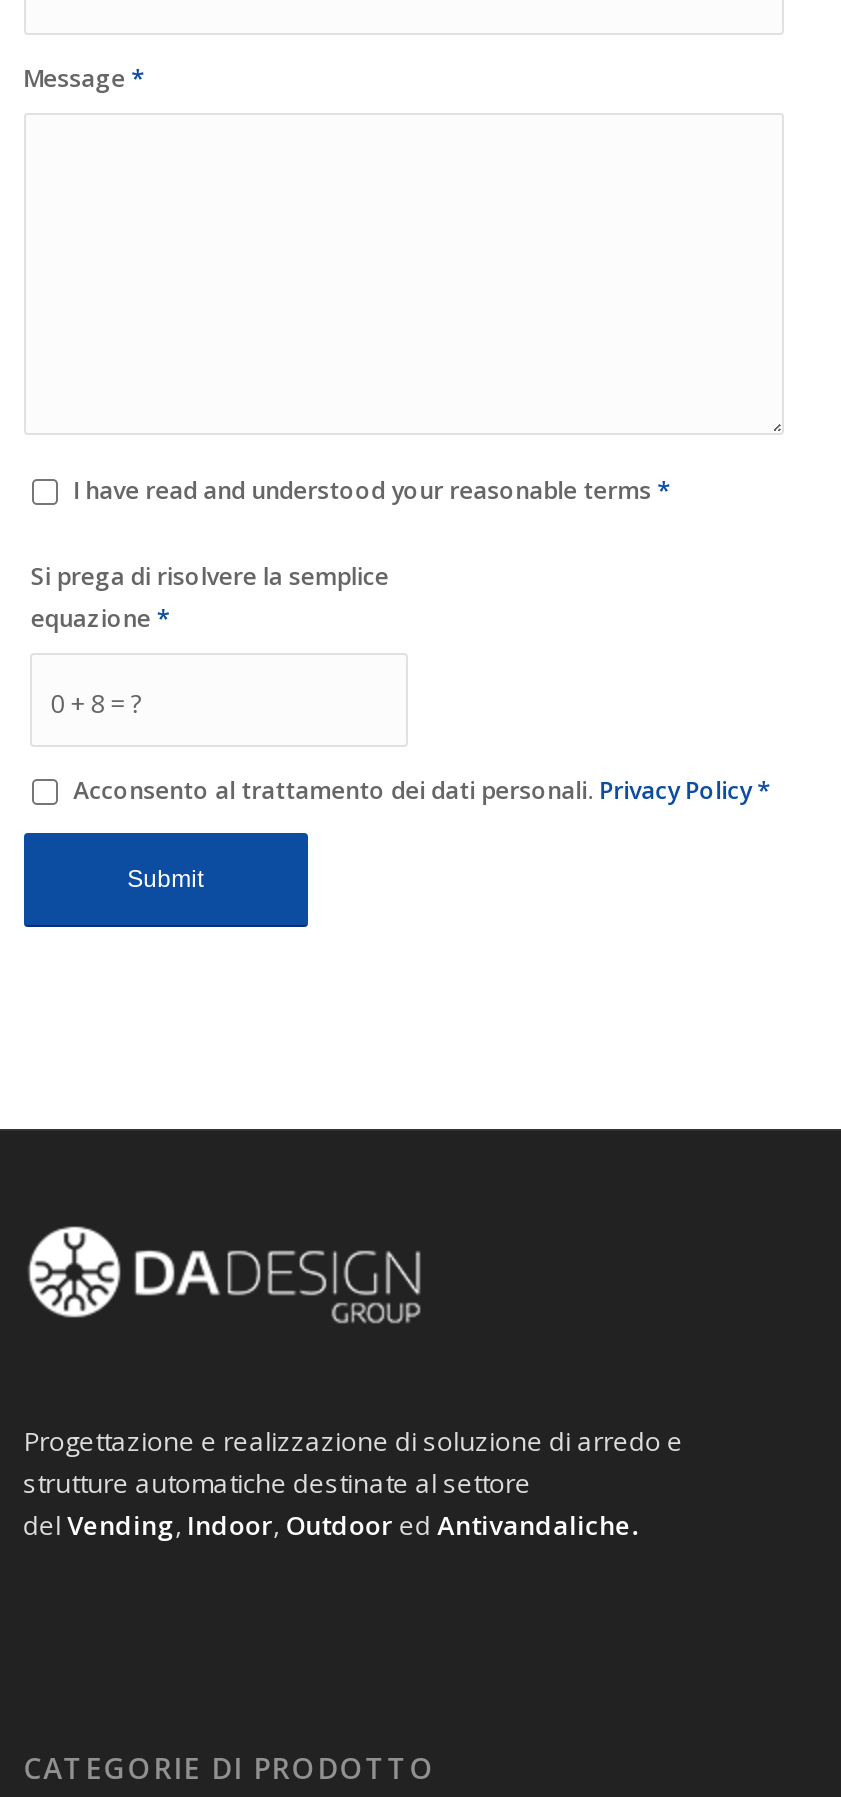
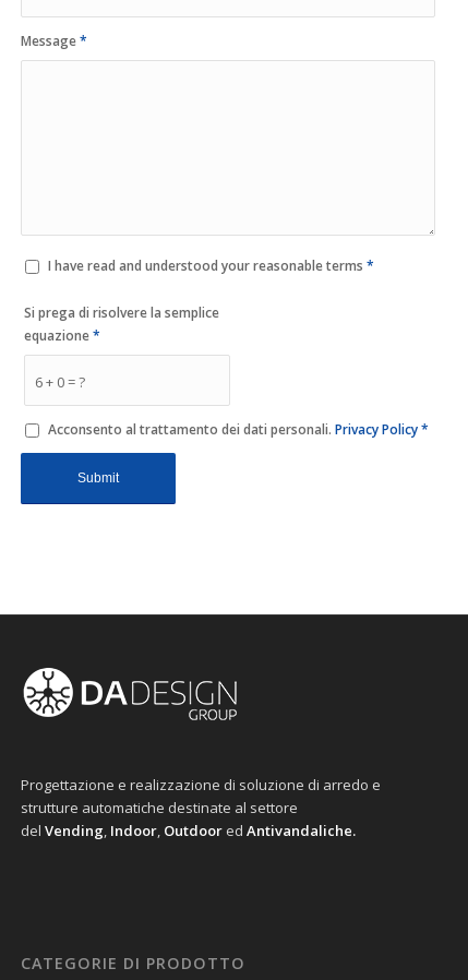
- 0 + 8 = ?
+ 6 + 0 = ?
